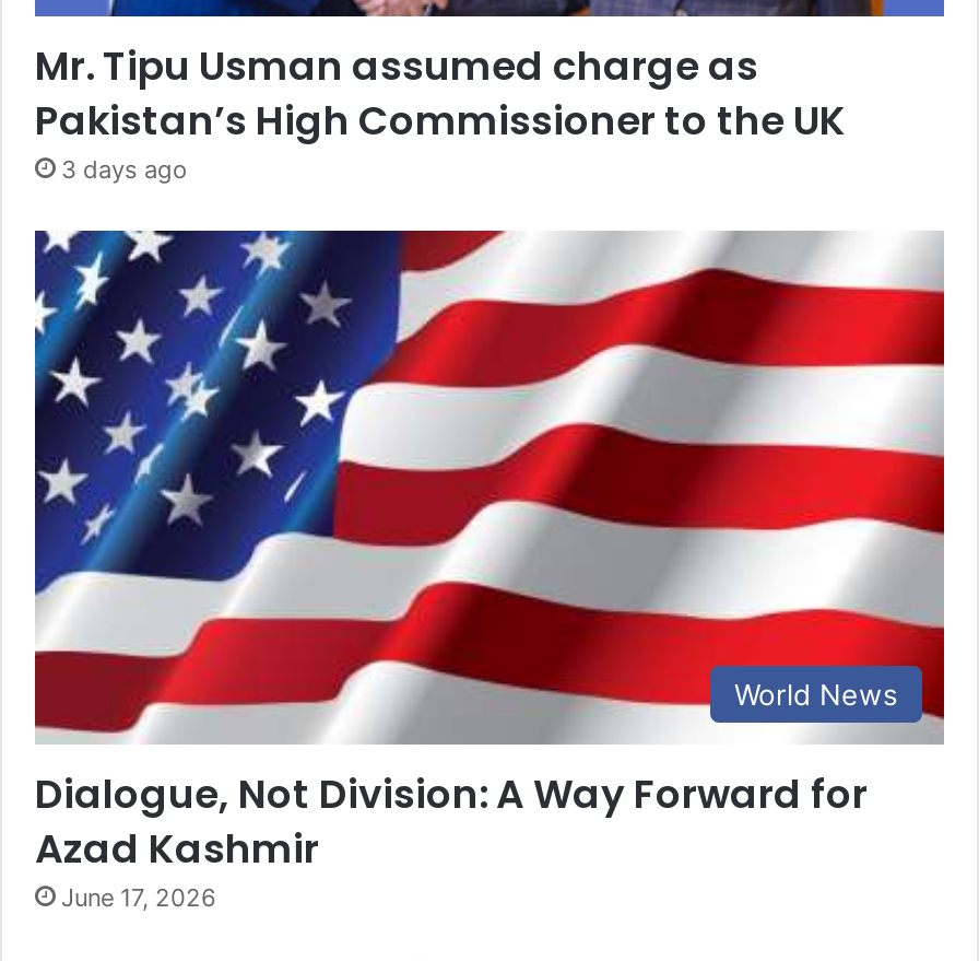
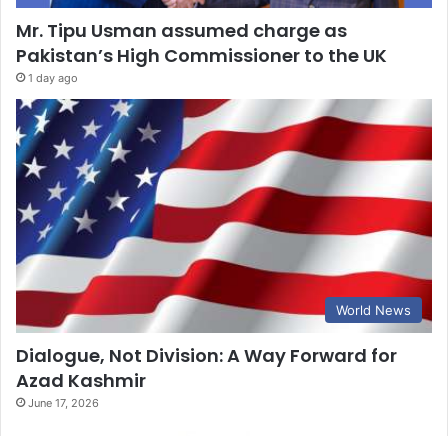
- 3 days ago
+ 1 day ago
